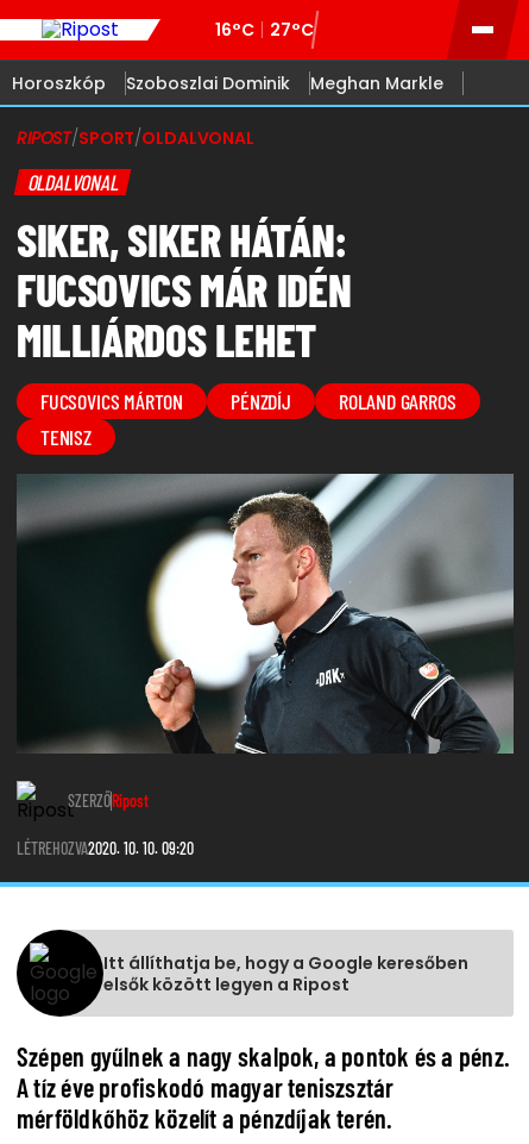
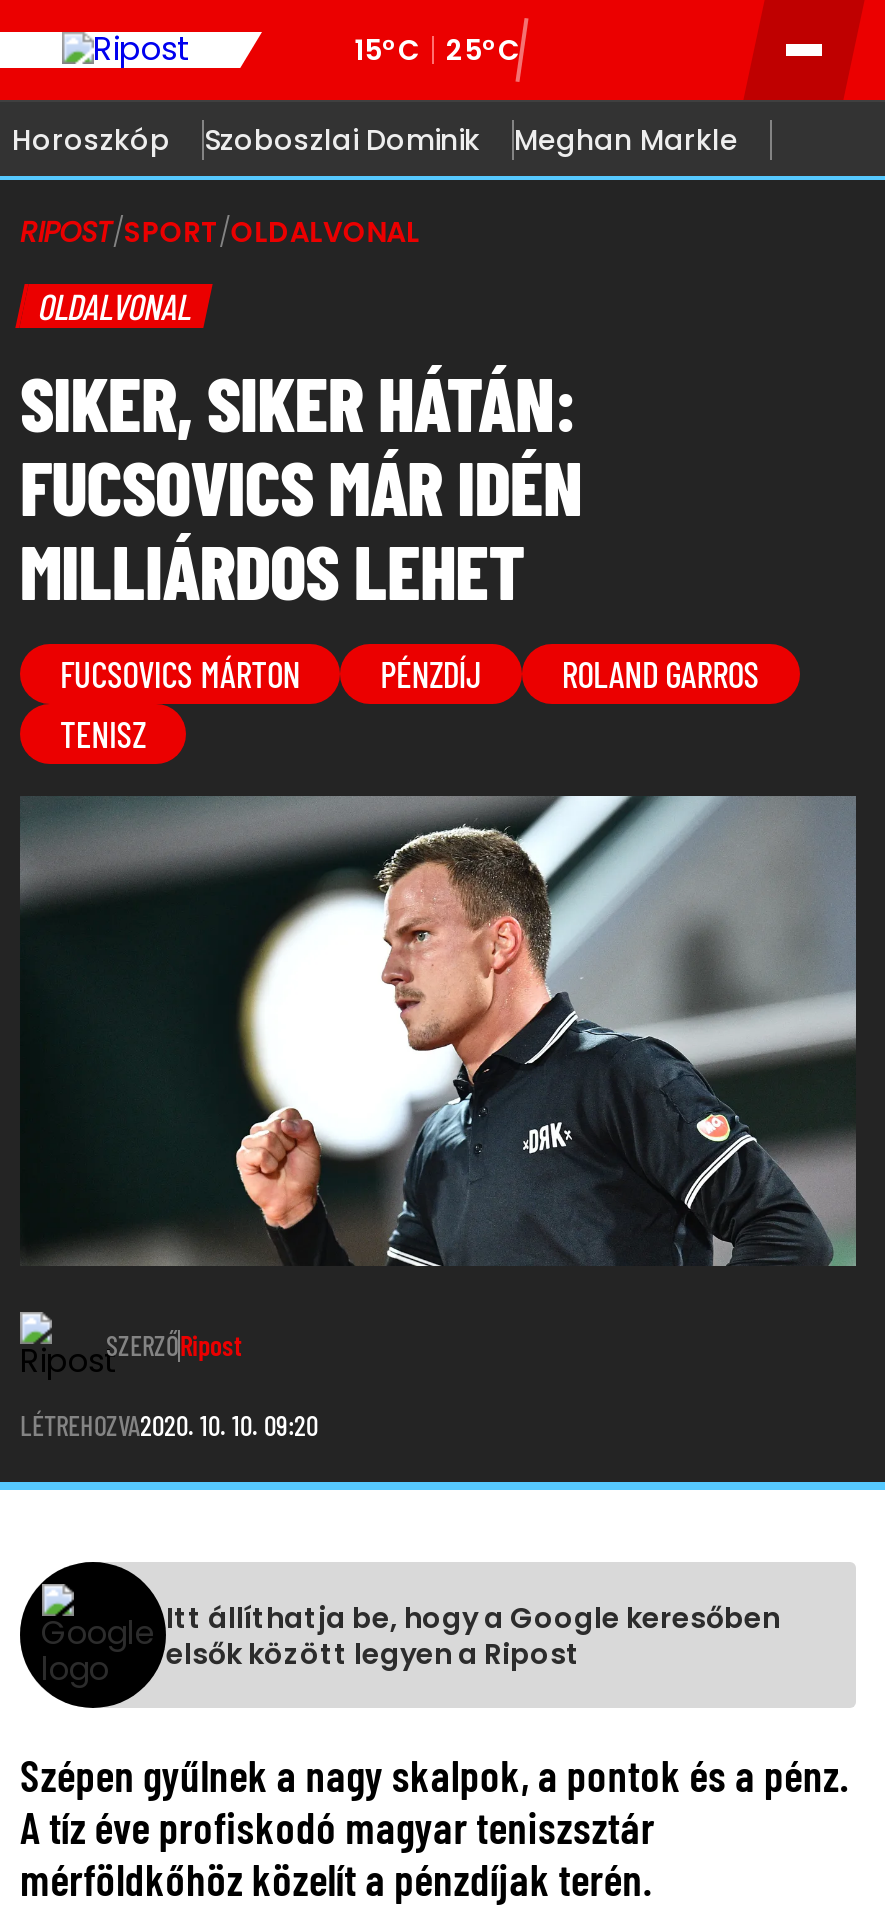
- 16°C
- 27°C
+ 15°C
+ 25°C
